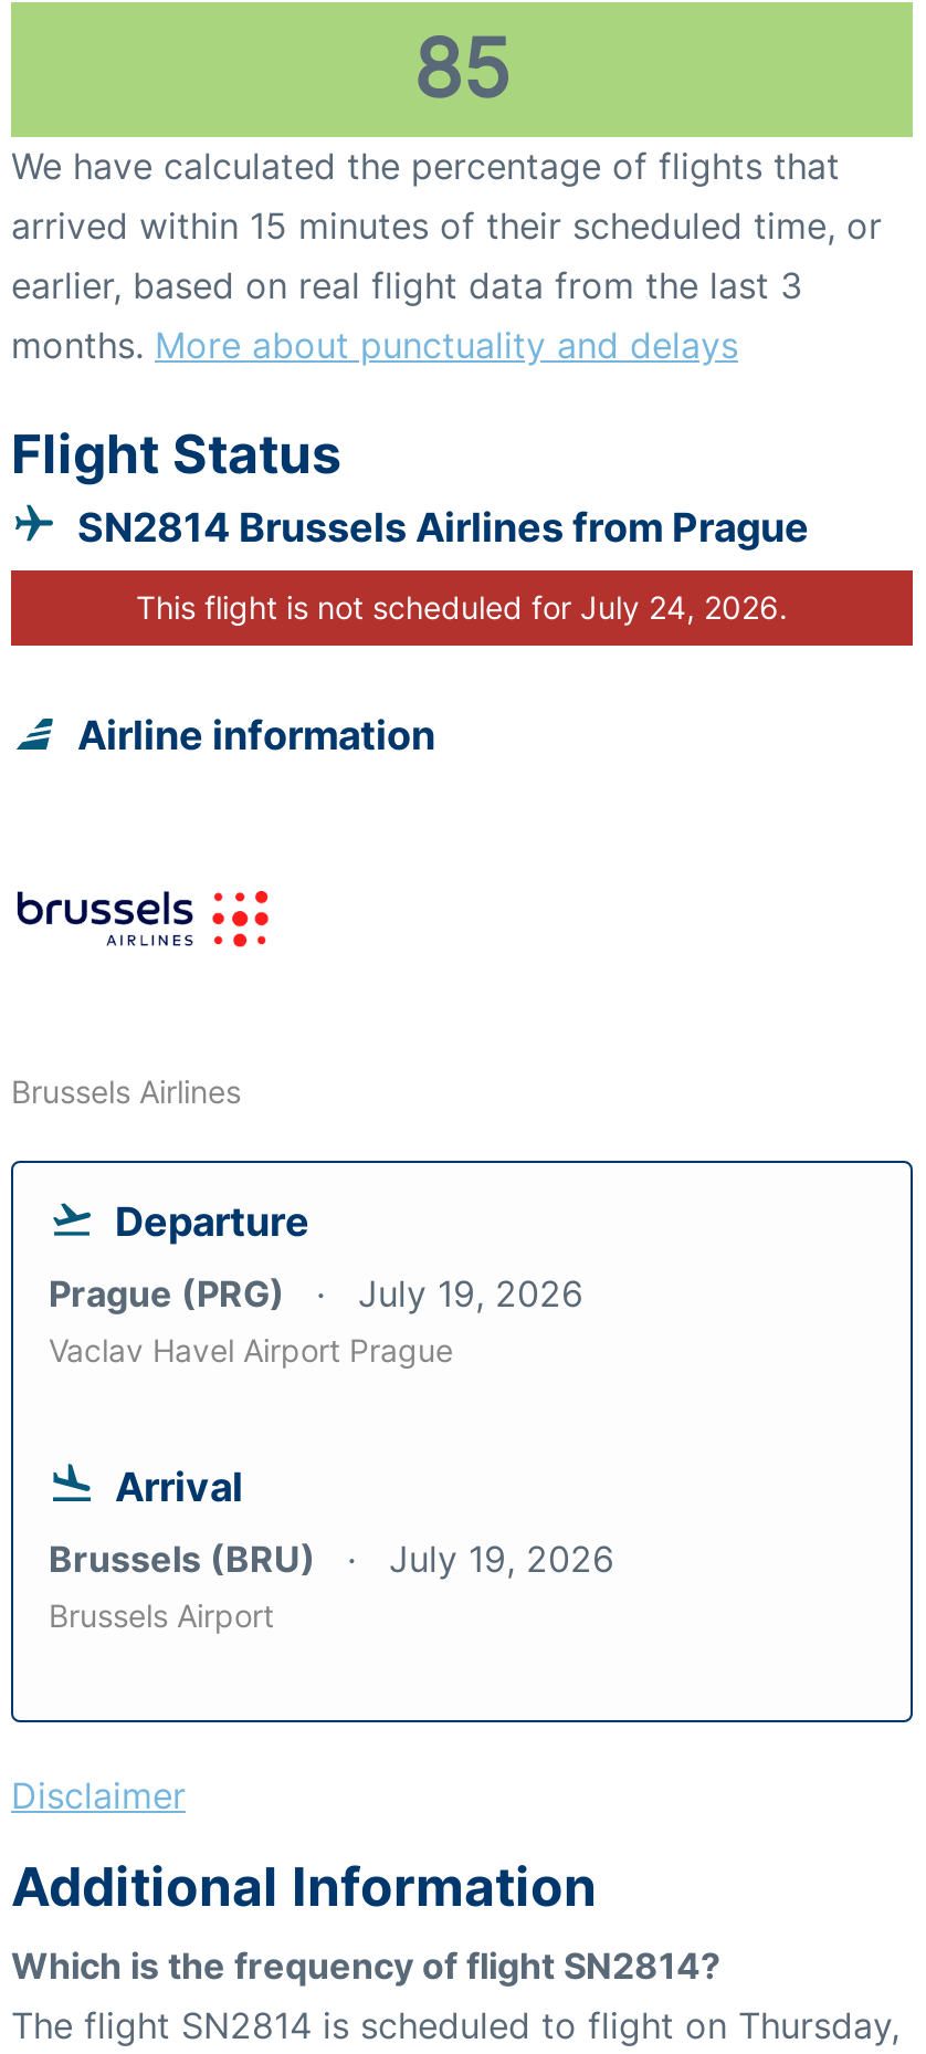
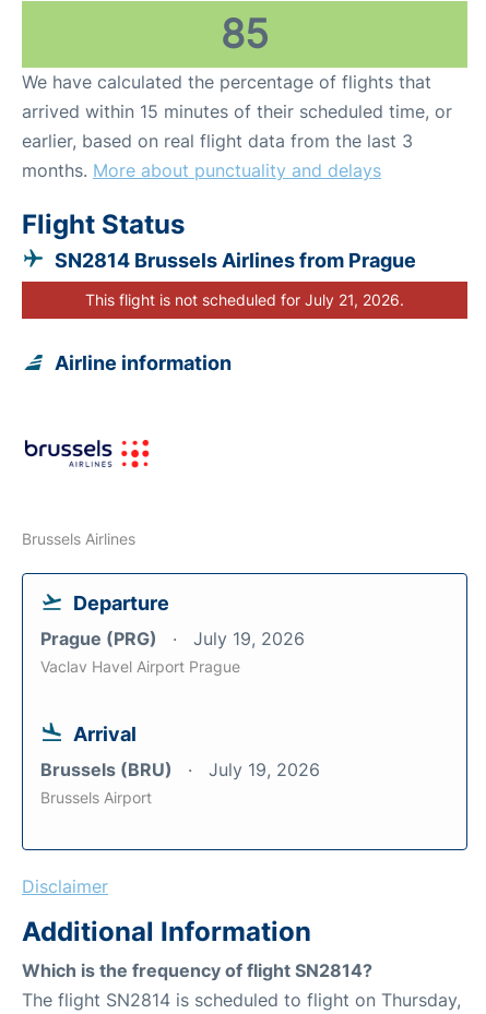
- This flight is not scheduled for July 24, 2026.
+ This flight is not scheduled for July 21, 2026.
